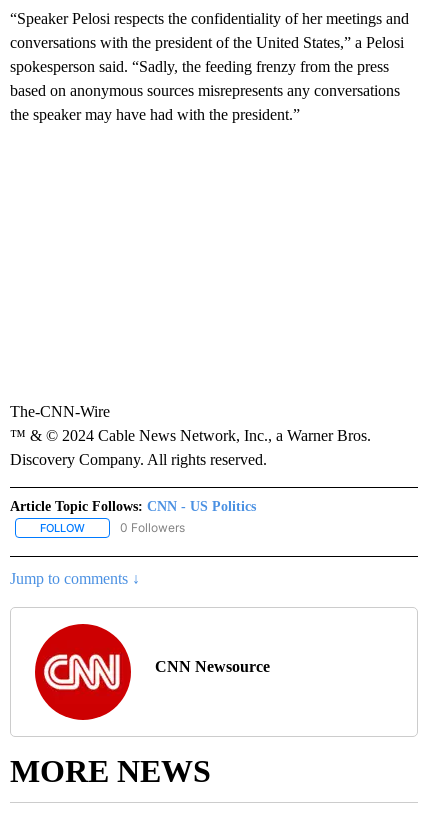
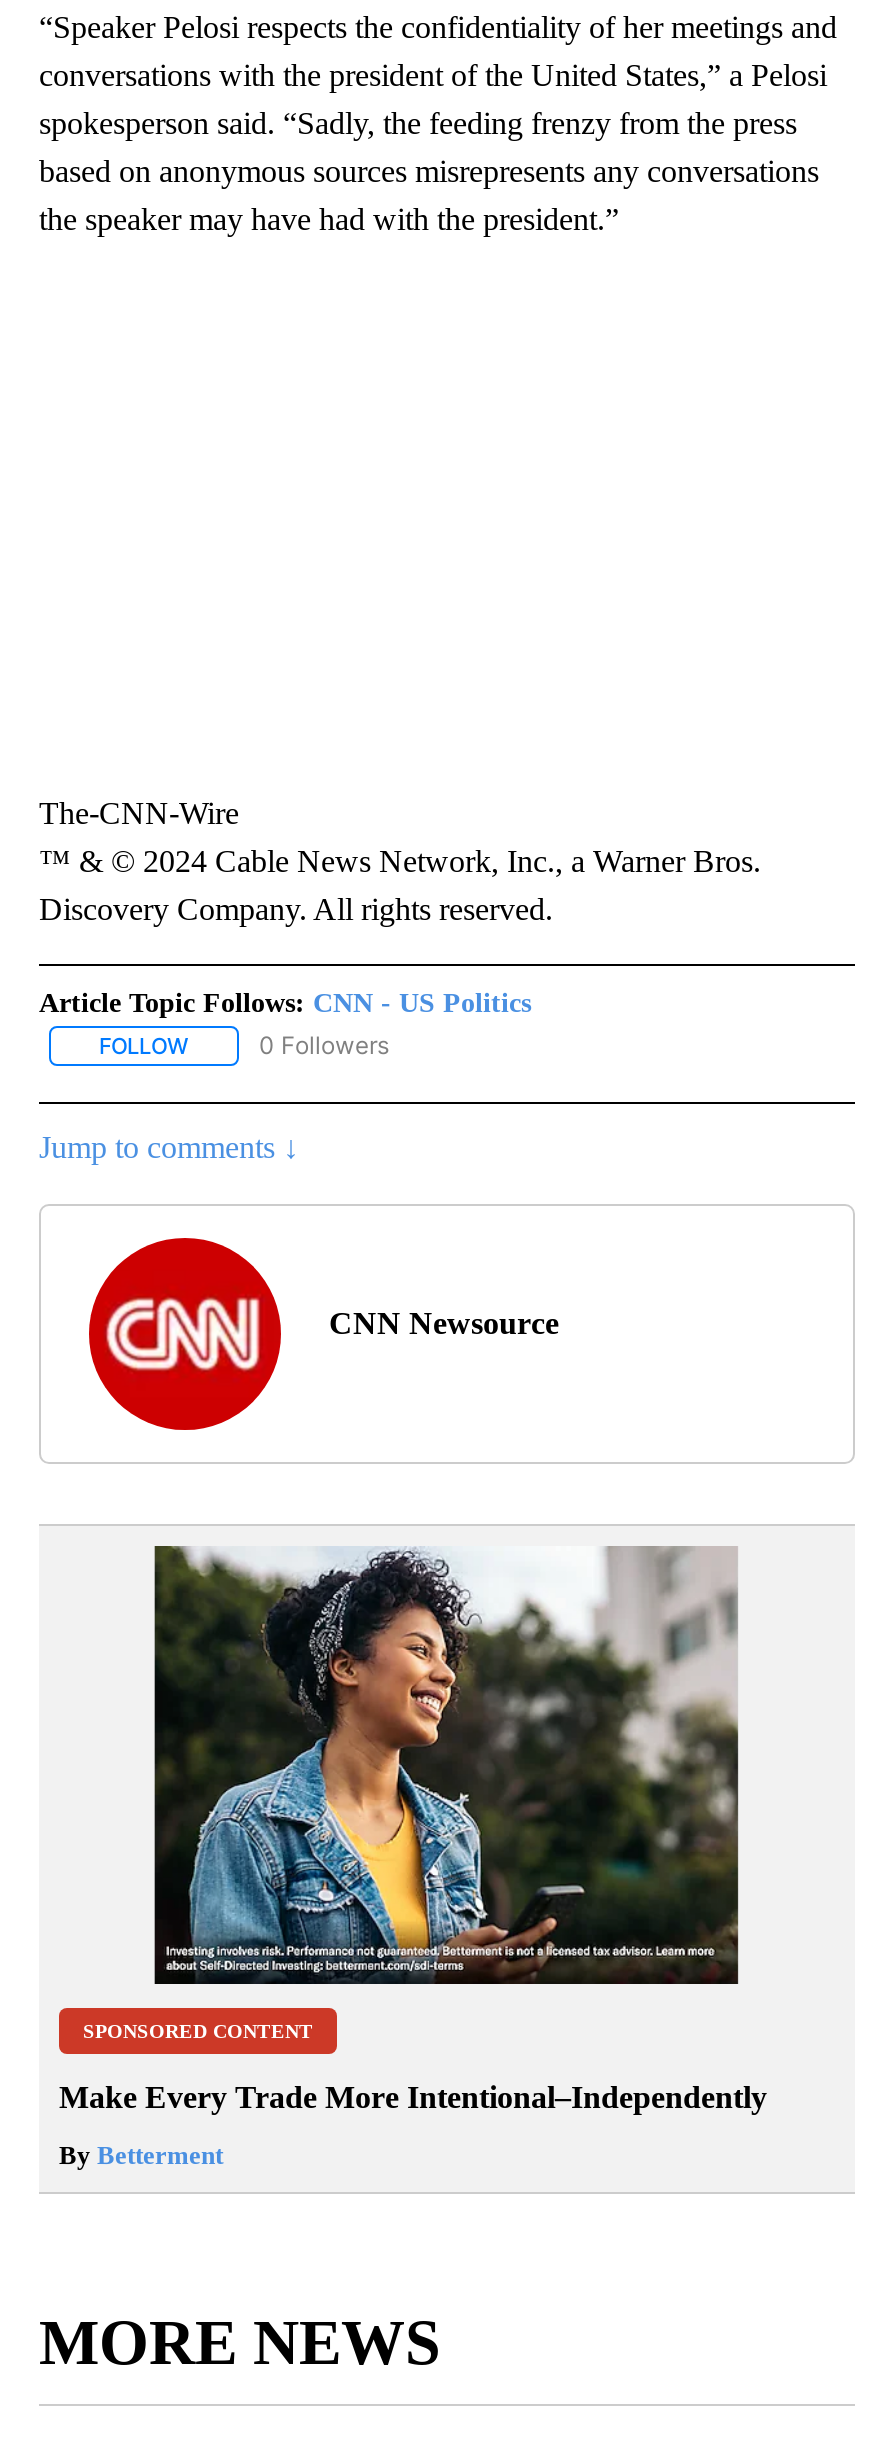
+ [image]
+ SPONSORED CONTENT
+ Make Every Trade More Intentional–Independently
+ By Betterment
